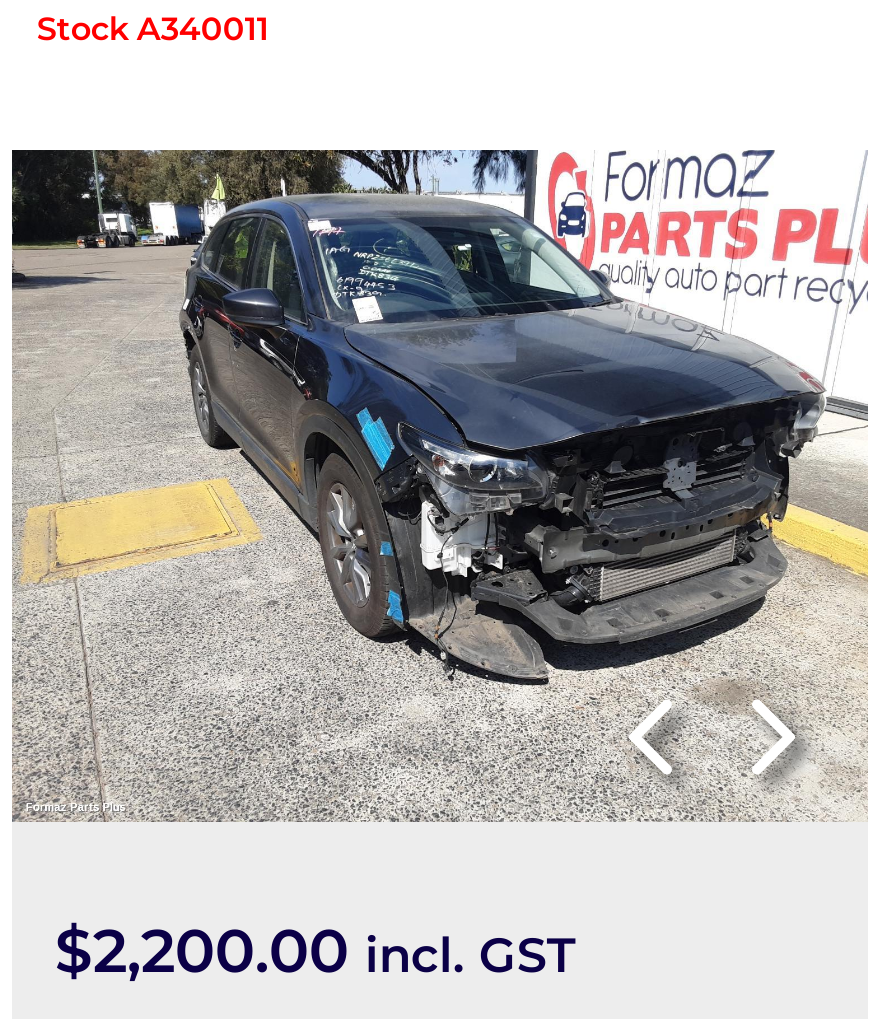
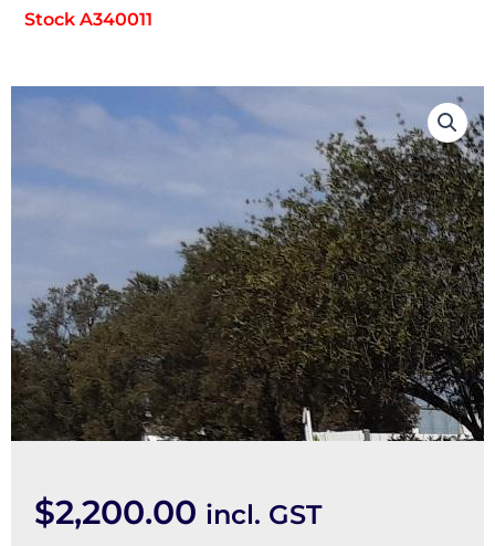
- [image]
+ [image]
